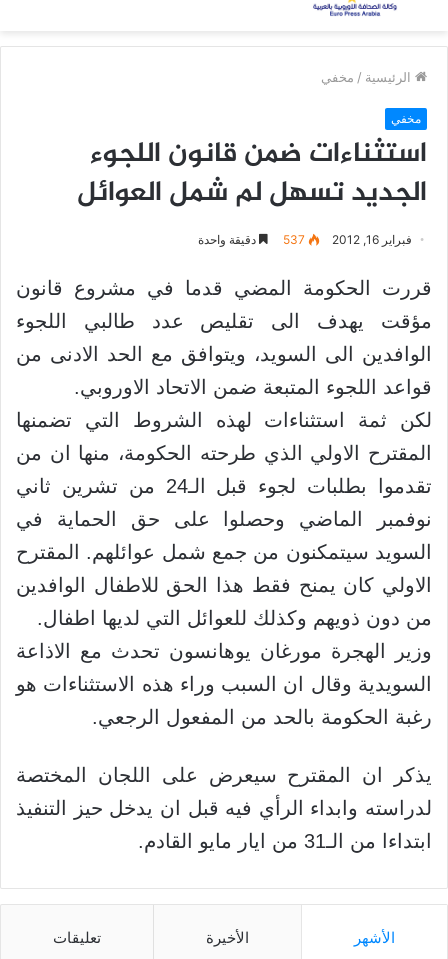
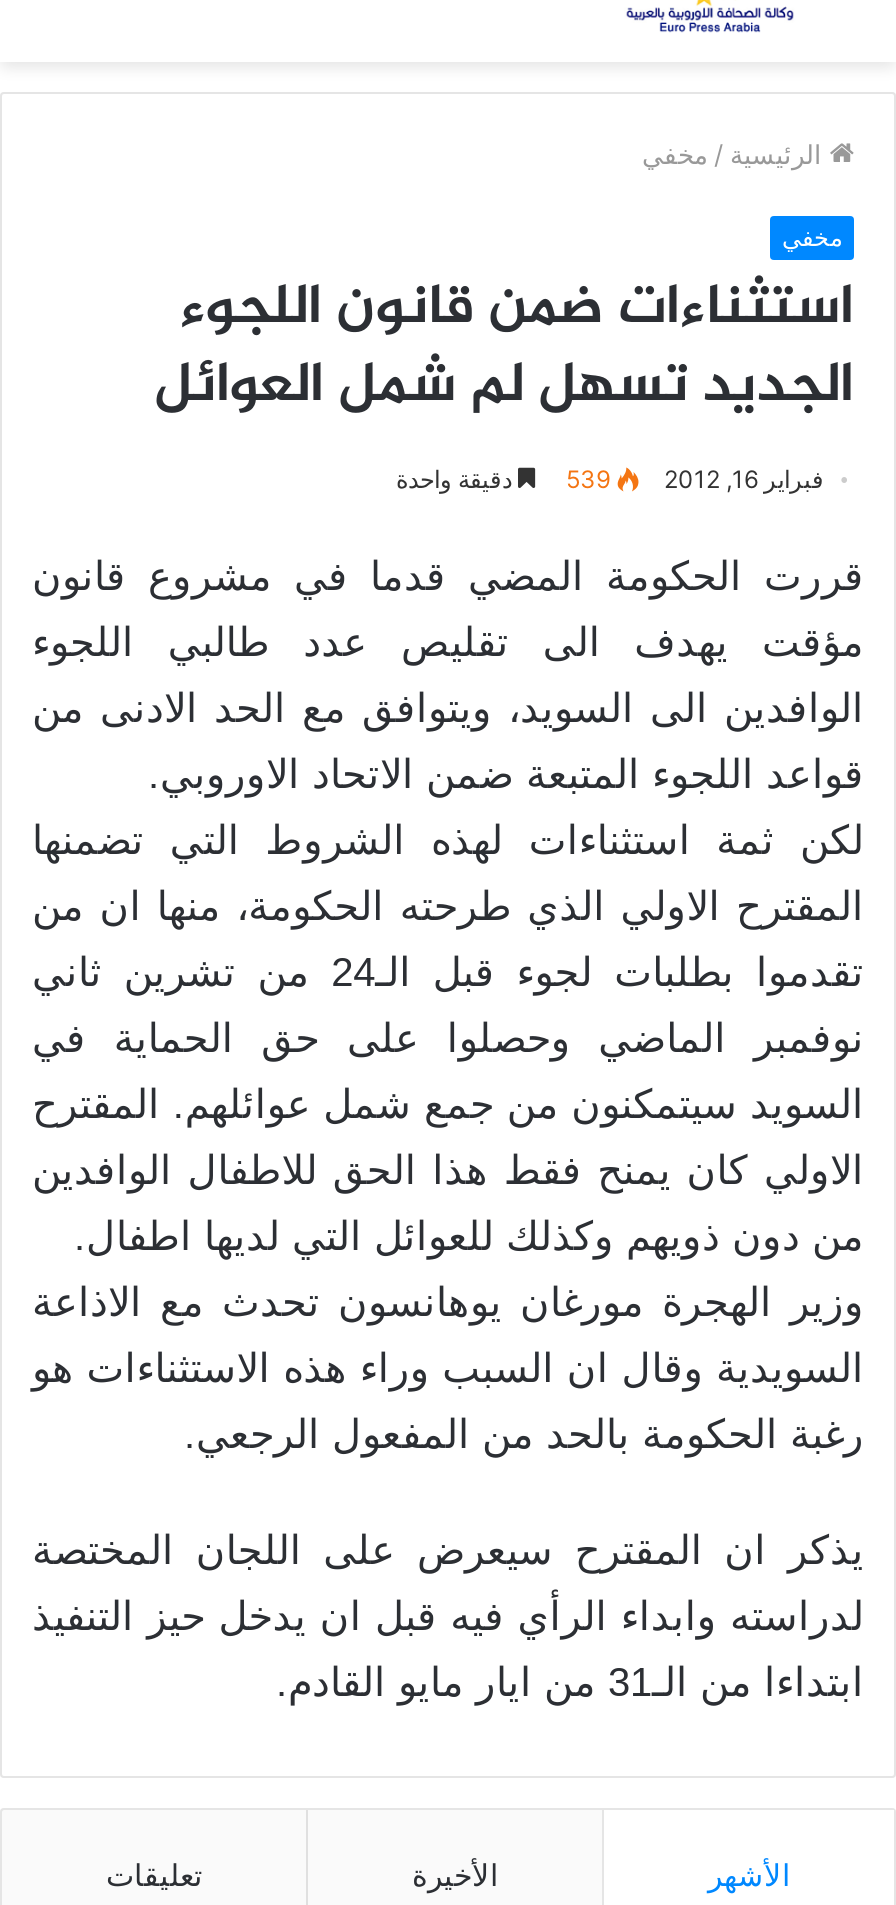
- 537 دقيقة واحدة
+ 539 دقيقة واحدة
